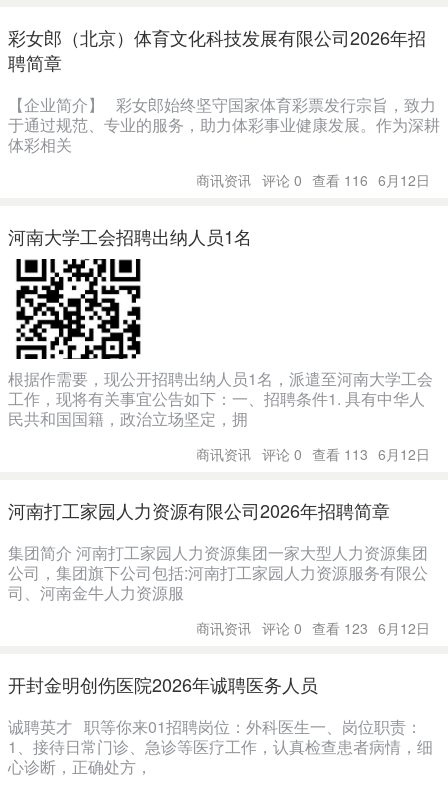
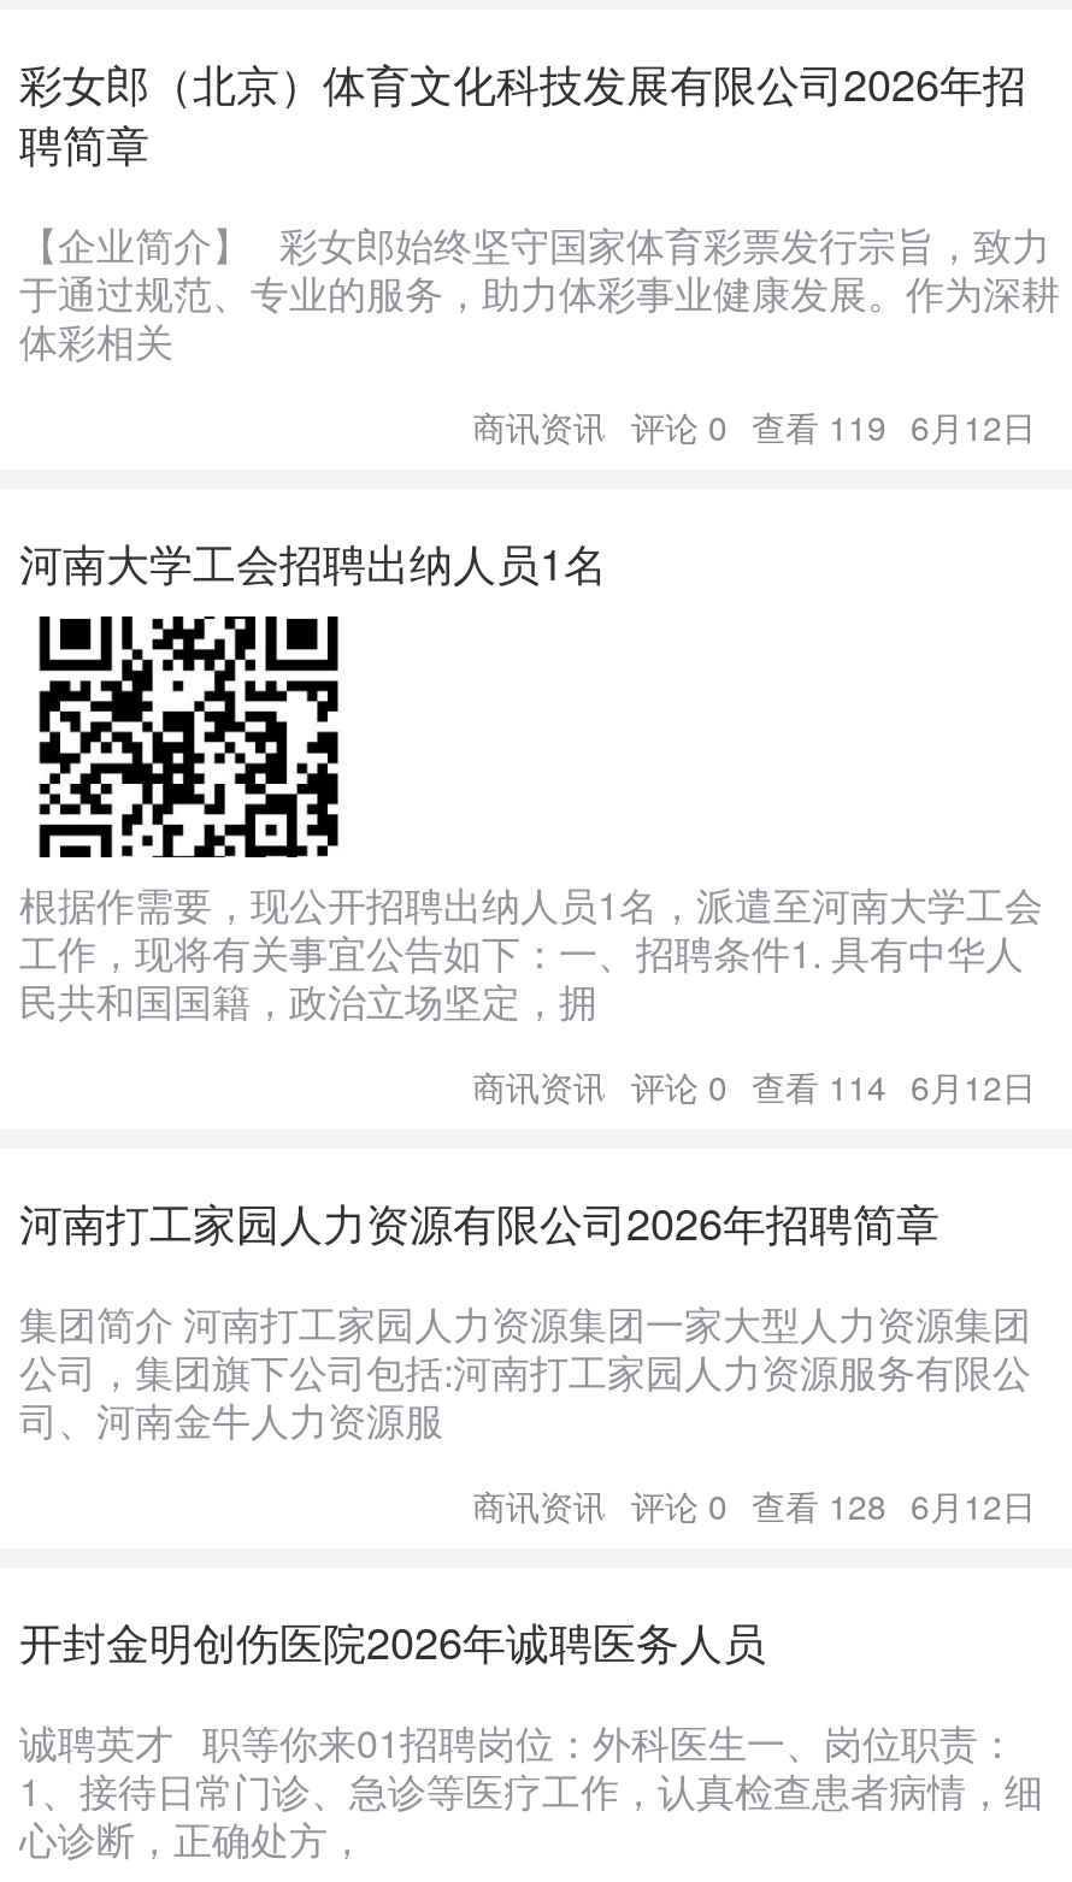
- 商讯资讯 评论 0 查看 116 6月12日
+ 商讯资讯 评论 0 查看 119 6月12日

- 商讯资讯 评论 0 查看 113 6月12日
+ 商讯资讯 评论 0 查看 114 6月12日

- 商讯资讯 评论 0 查看 123 6月12日
+ 商讯资讯 评论 0 查看 128 6月12日
